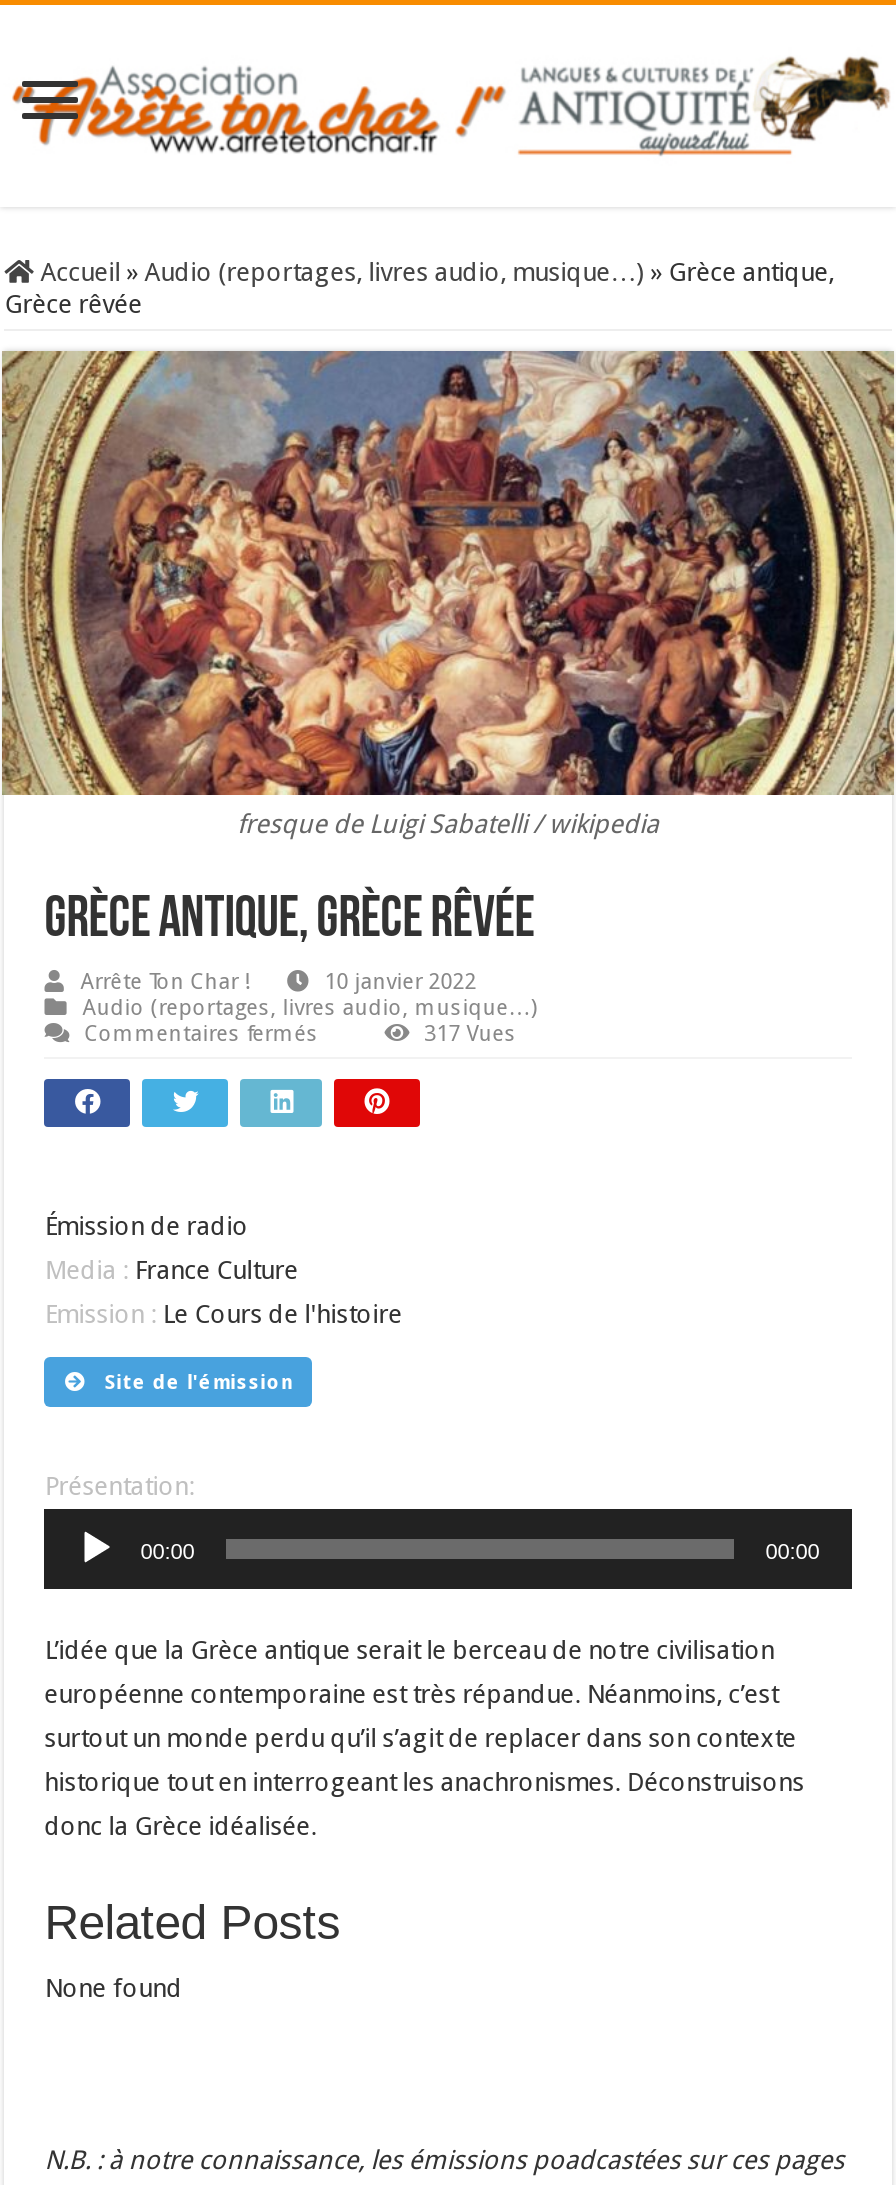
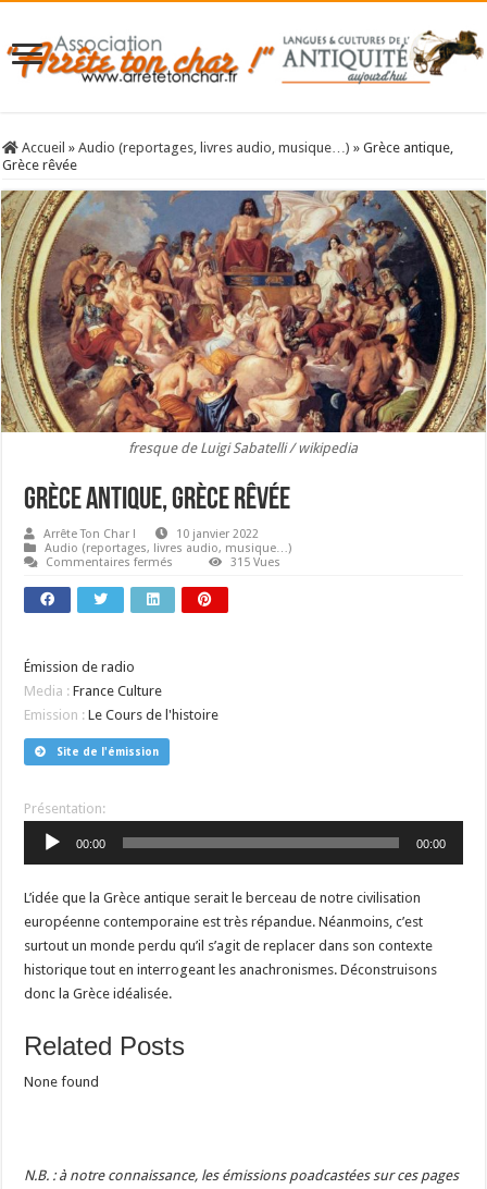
- 317 Vues
+ 315 Vues
